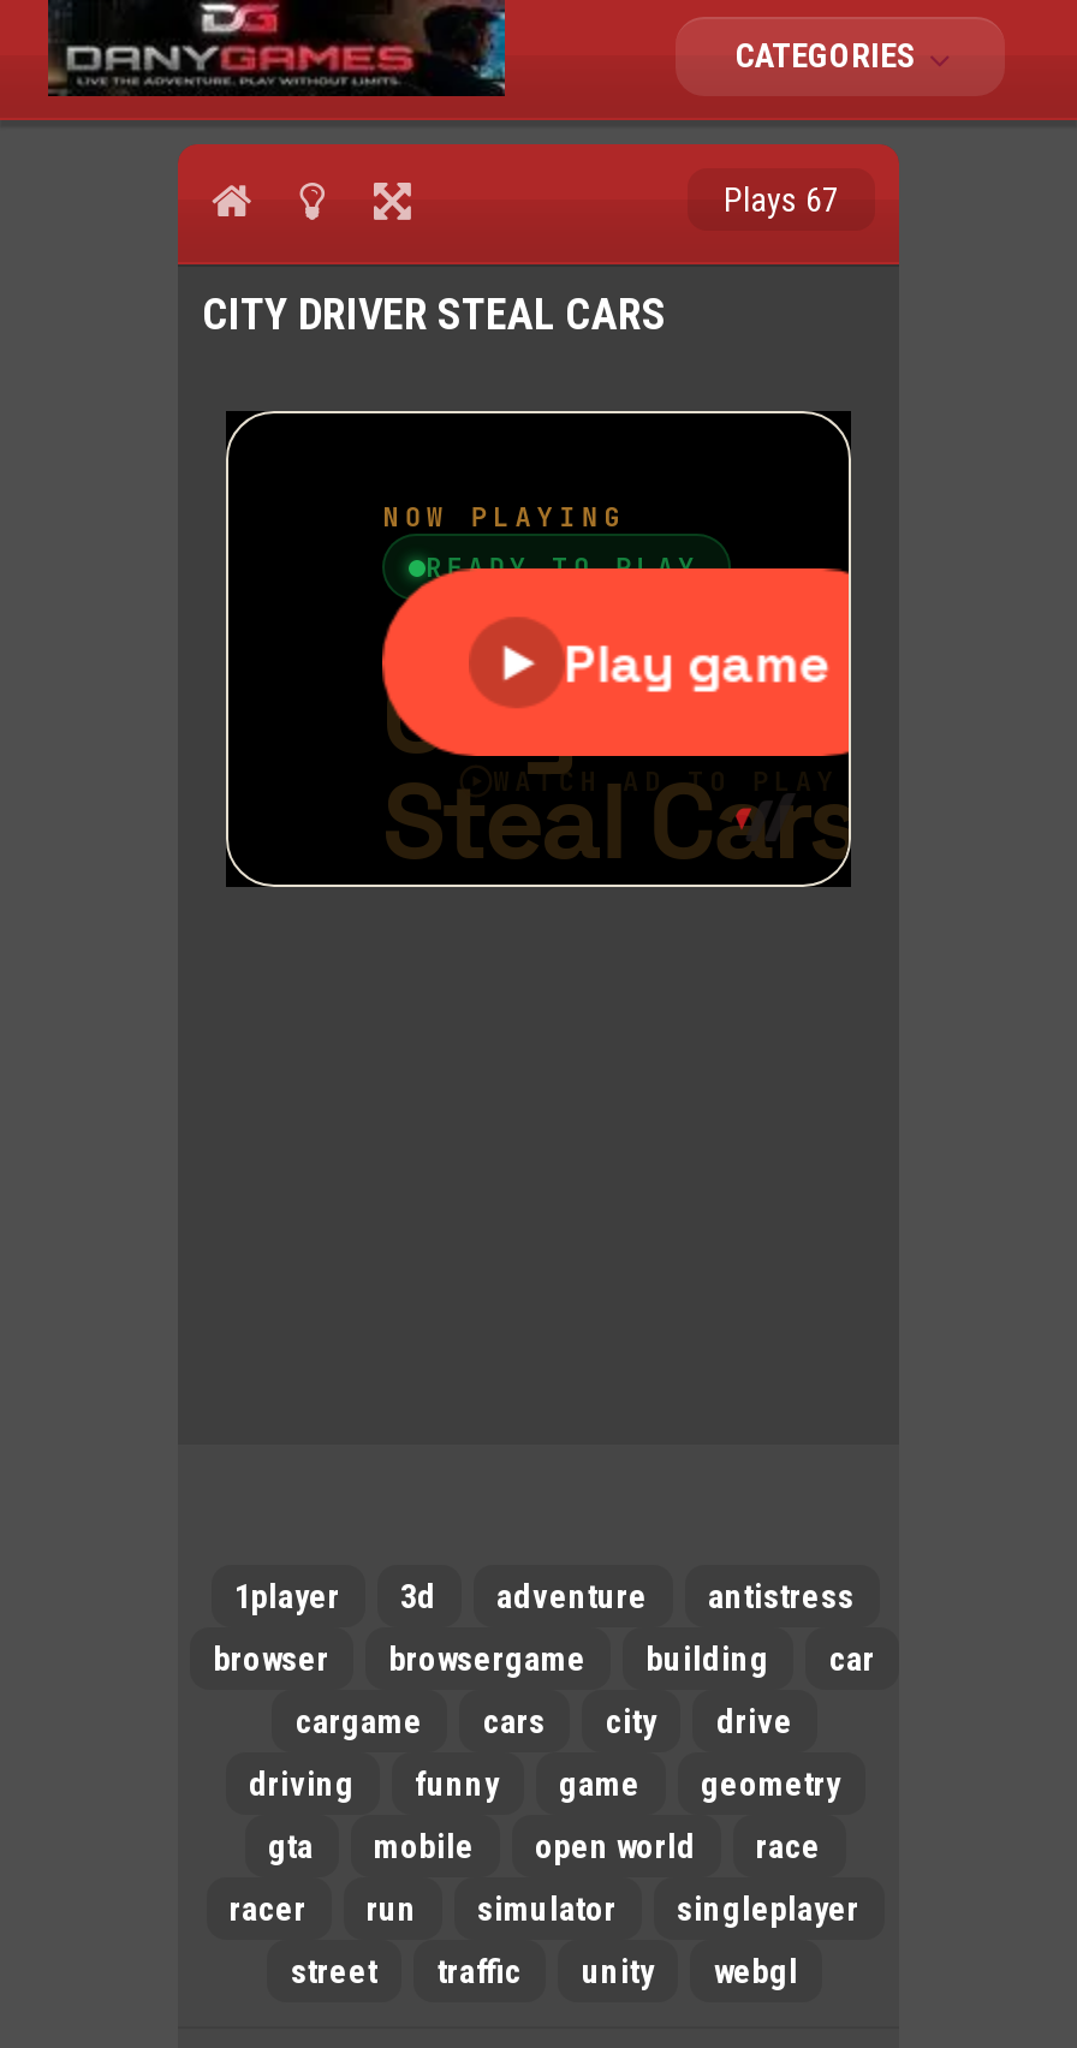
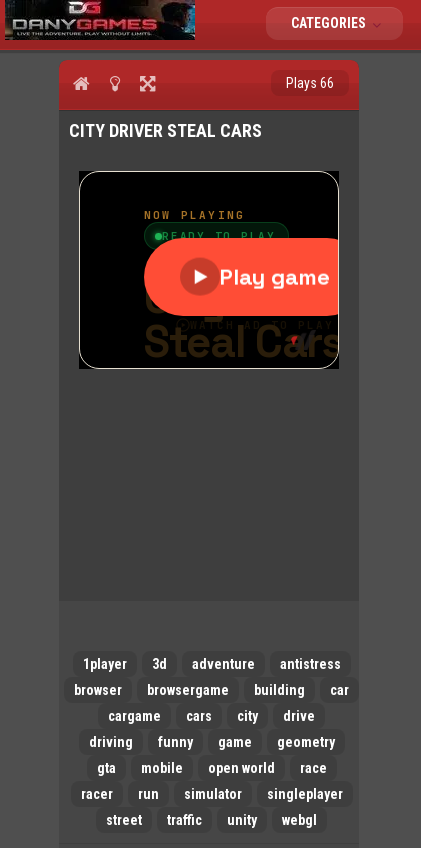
- Plays 67
+ Plays 66
